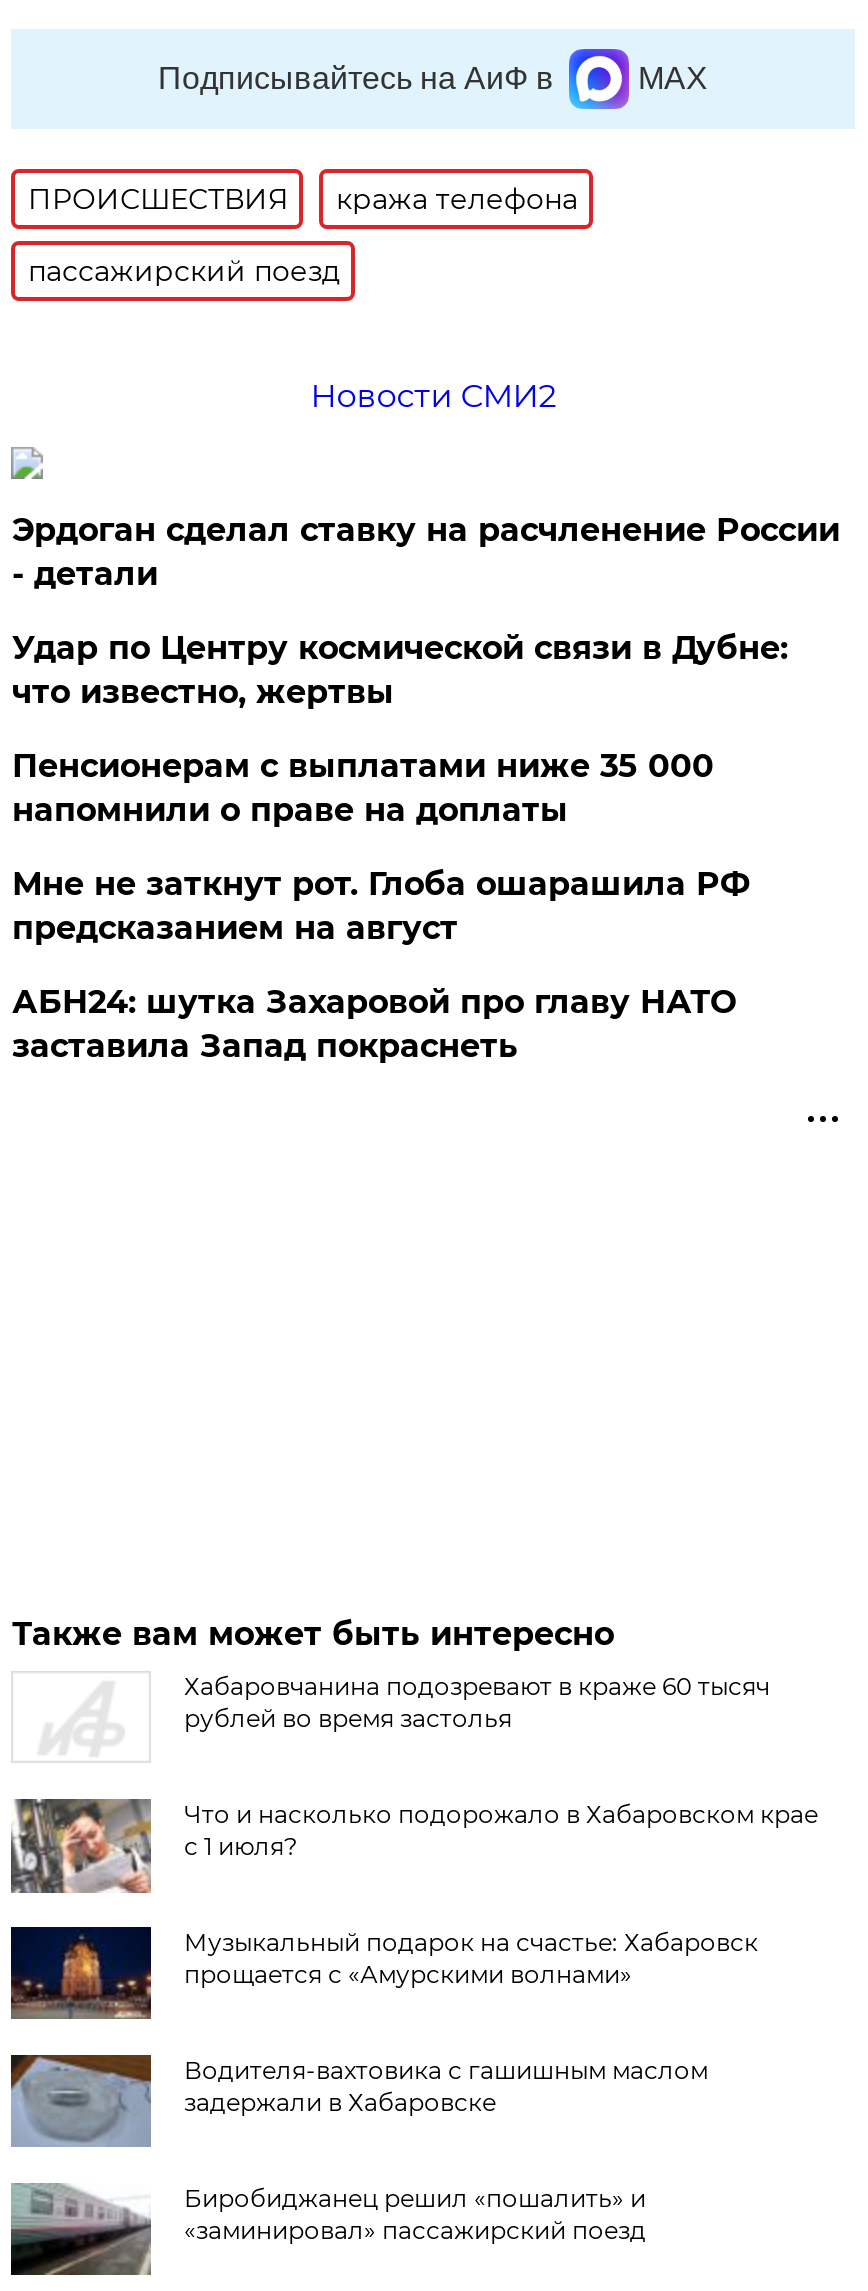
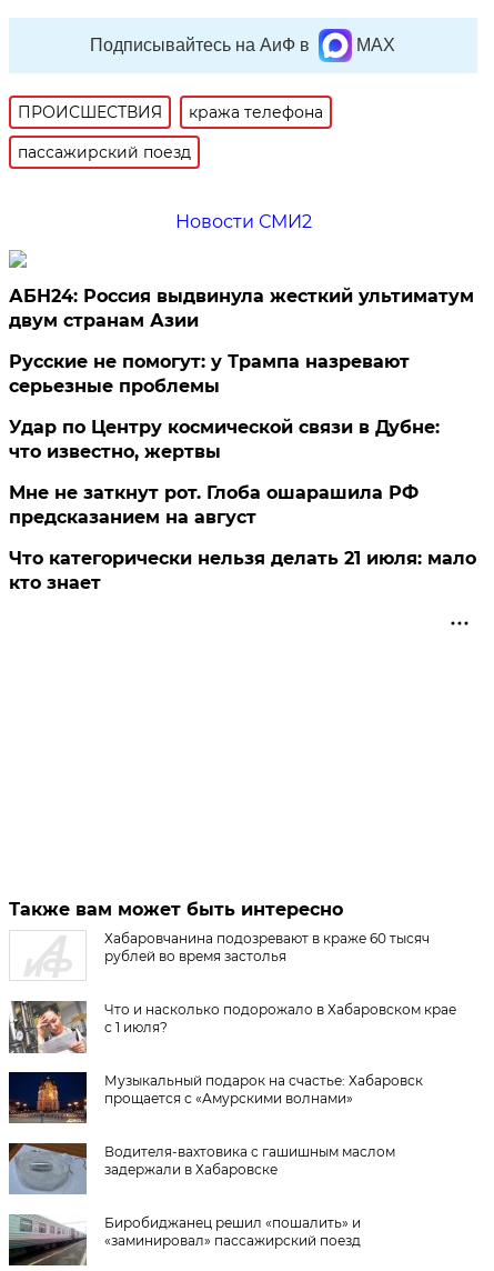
- Эрдоган сделал ставку на расчленение России
- - детали
+ АБН24: Россия выдвинула жесткий ультиматум
+ двум странам Азии
+ Русские не помогут: у Трампа назревают
+ серьезные проблемы

moved down: Удар по Центру космической связи в Дубне: | что известно, жертвы

- Пенсионерам с выплатами ниже 35 000
- напомнили о праве на доплаты

- АБН24: шутка Захаровой про главу НАТО
- заставила Запад покраснеть
+ Что категорически нельзя делать 21 июля: мало
+ кто знает
